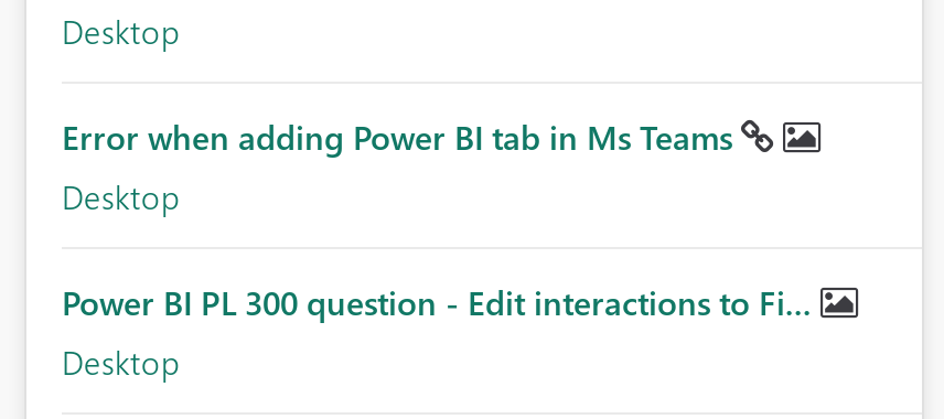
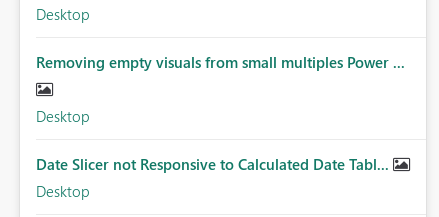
- Error when adding Power BI tab in Ms Teams
+ Removing empty visuals from small multiples Power ...

- Power BI PL 300 question - Edit interactions to Fi...
+ Date Slicer not Responsive to Calculated Date Tabl...
